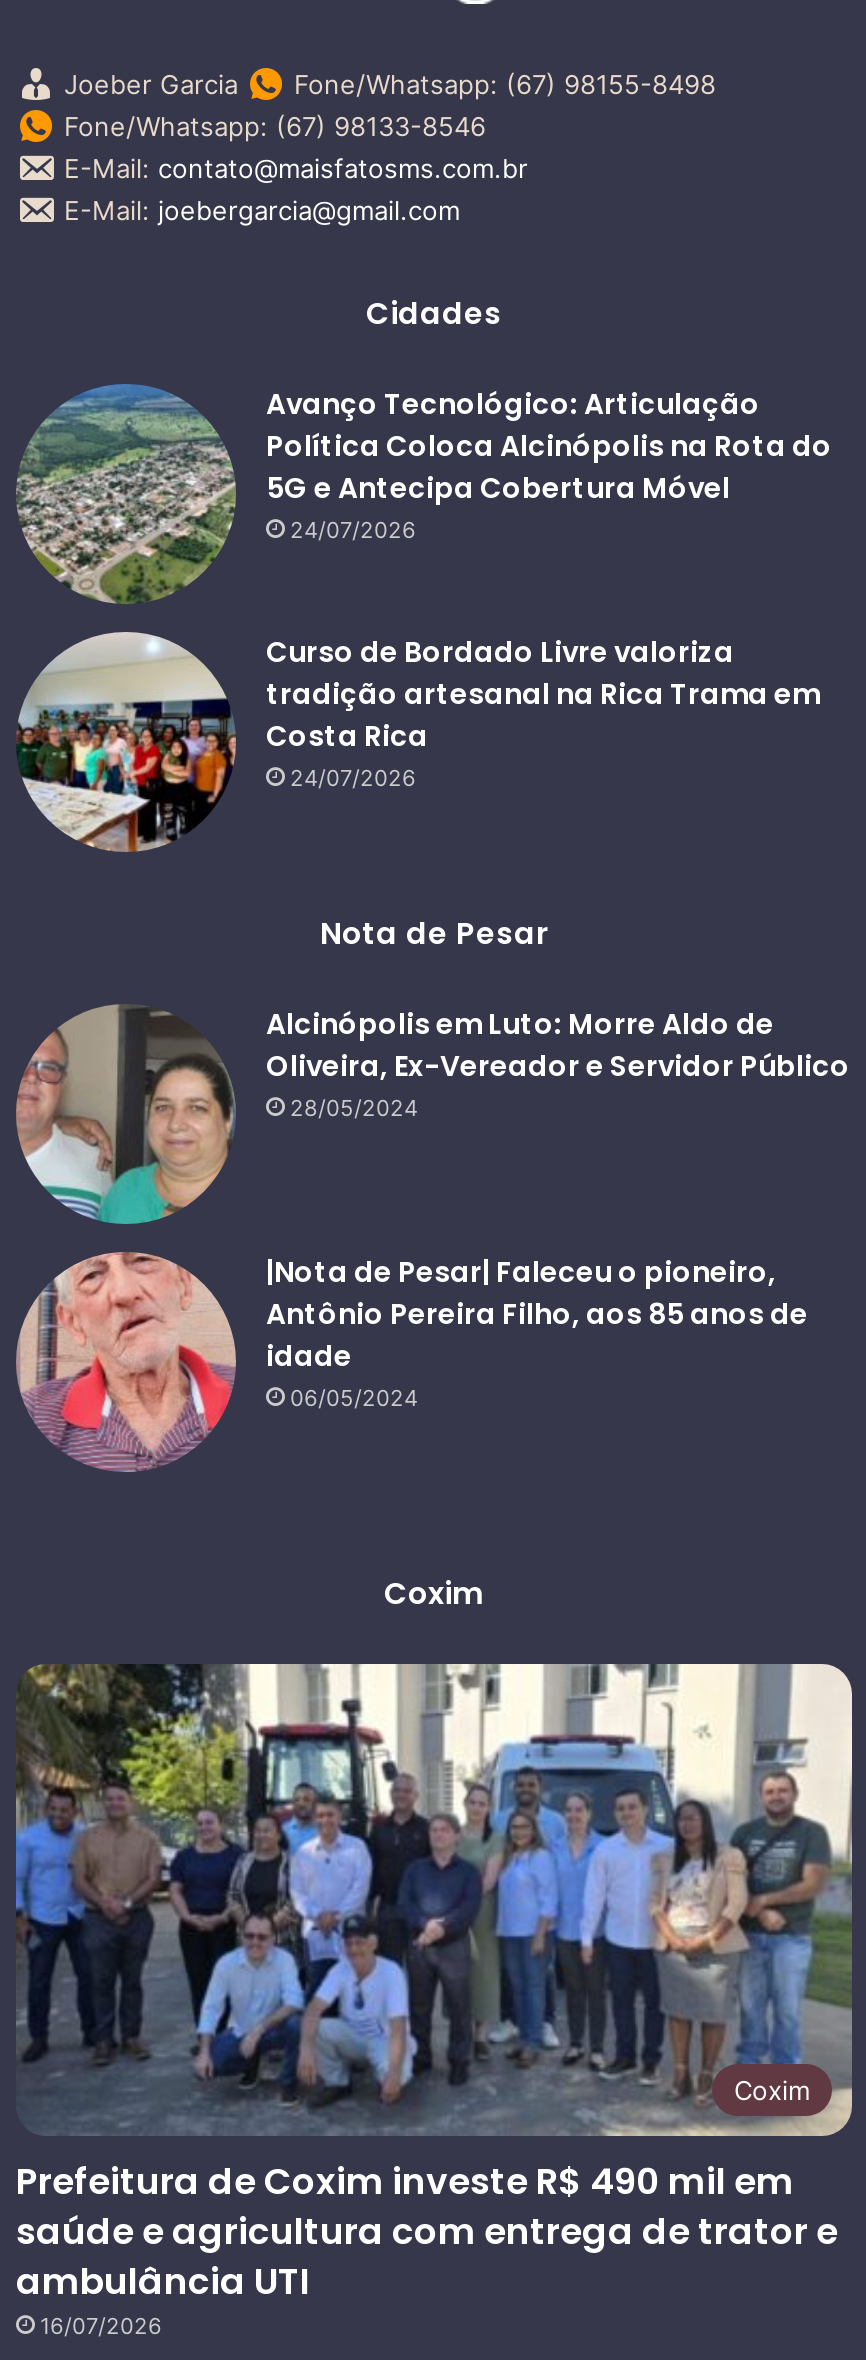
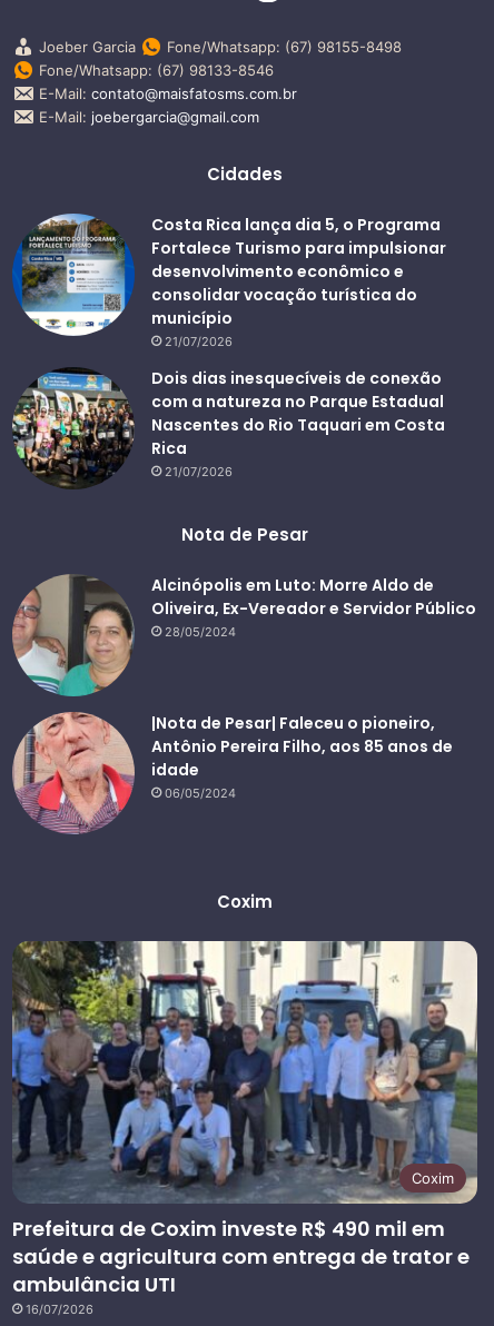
- [image]
- Avanço Tecnológico: Articulação
- Política Coloca Alcinópolis na Rota do
- 5G e Antecipa Cobertura Móvel
- 24/07/2026
+ [image]
+ Costa Rica lança dia 5, o Programa
+ Fortalece Turismo para impulsionar
+ desenvolvimento econômico e
+ consolidar vocação turística do
+ município
+ 21/07/2026

- [image]
- Curso de Bordado Livre valoriza
- tradição artesanal na Rica Trama em
- Costa Rica
- 24/07/2026
+ [image]
+ Dois dias inesquecíveis de conexão
+ com a natureza no Parque Estadual
+ Nascentes do Rio Taquari em Costa
+ Rica
+ 21/07/2026
